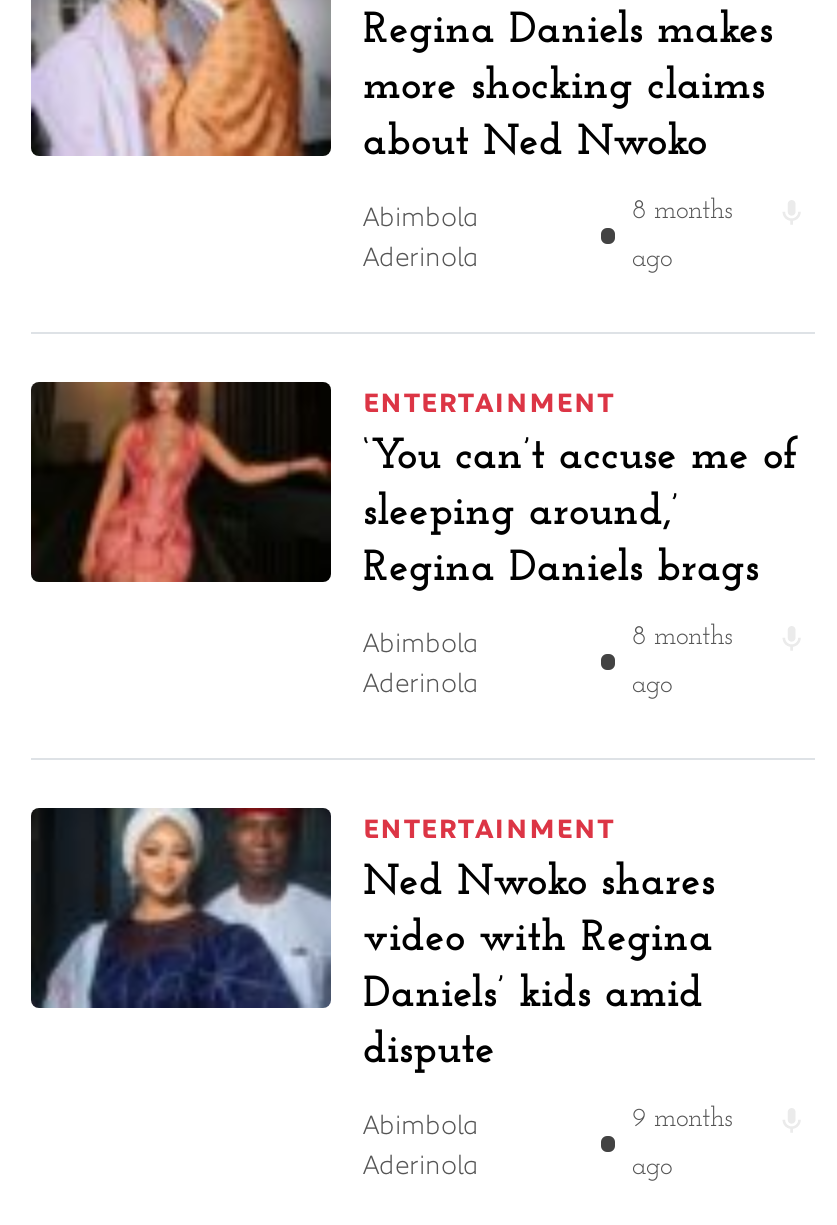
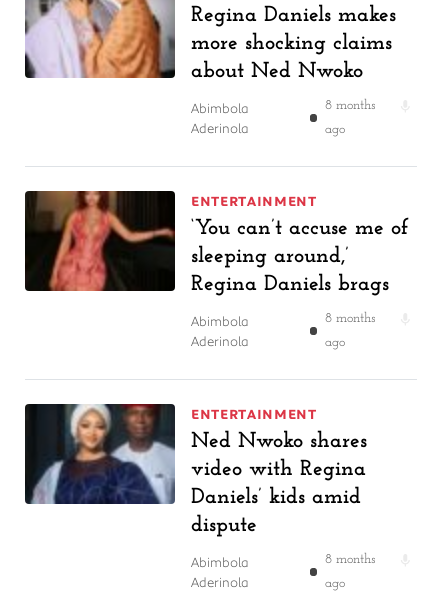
- 9 months
+ 8 months
